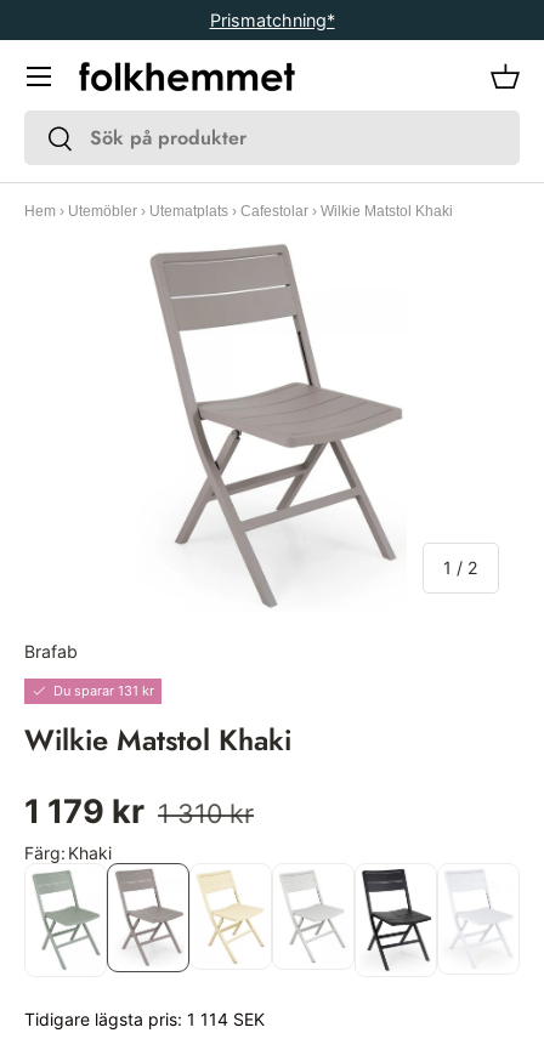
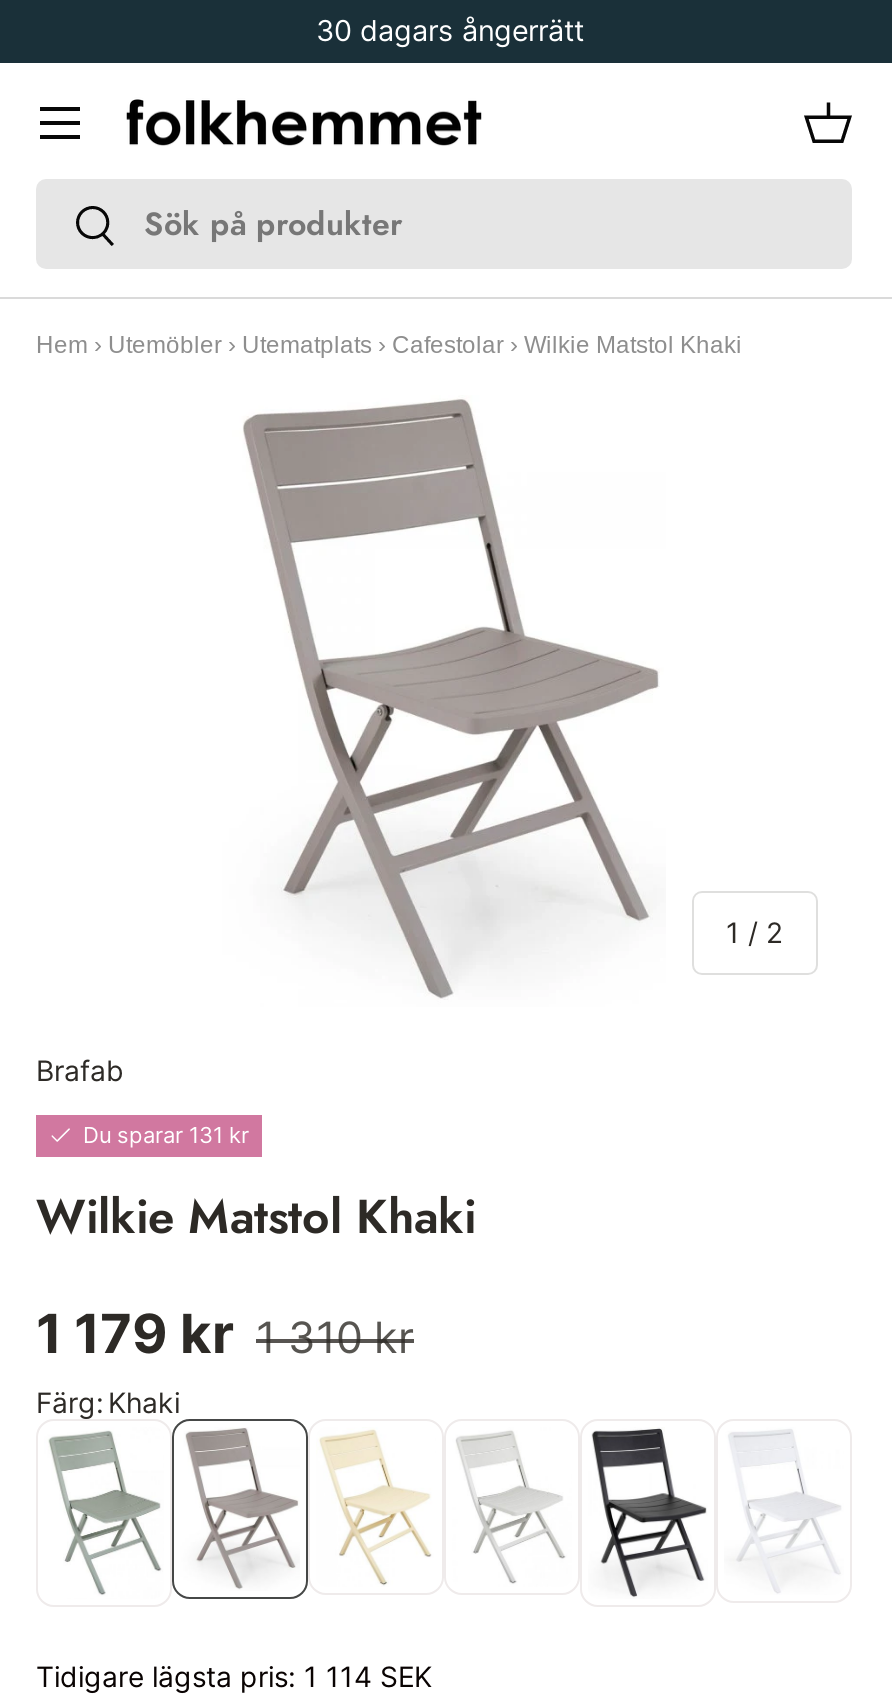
- Prismatchning*
+ 30 dagars ångerrätt
